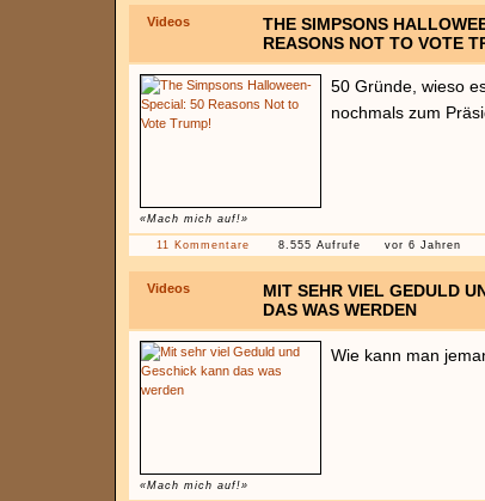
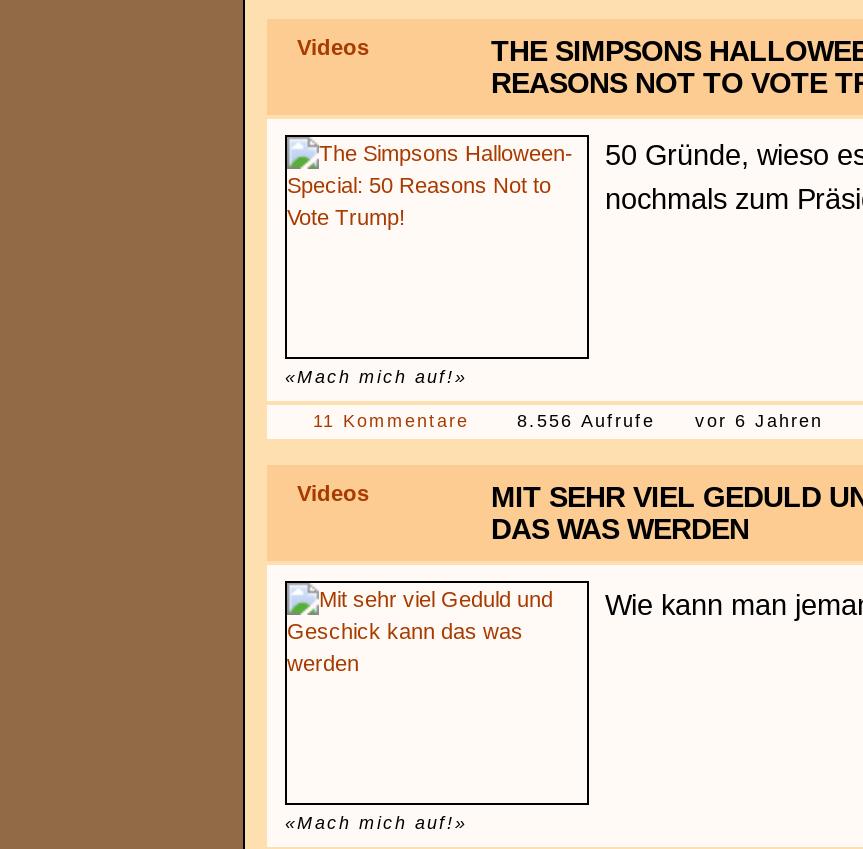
- 8.555 Aufrufe vor 6 Jahren
+ 8.556 Aufrufe vor 6 Jahren
